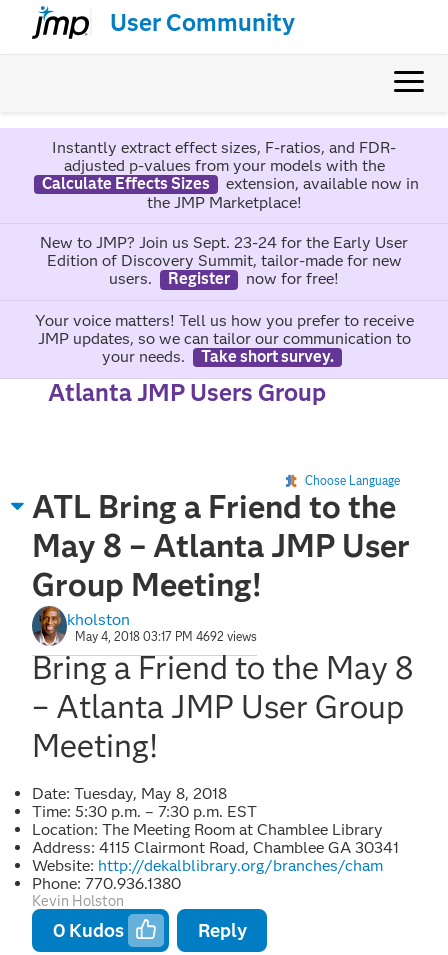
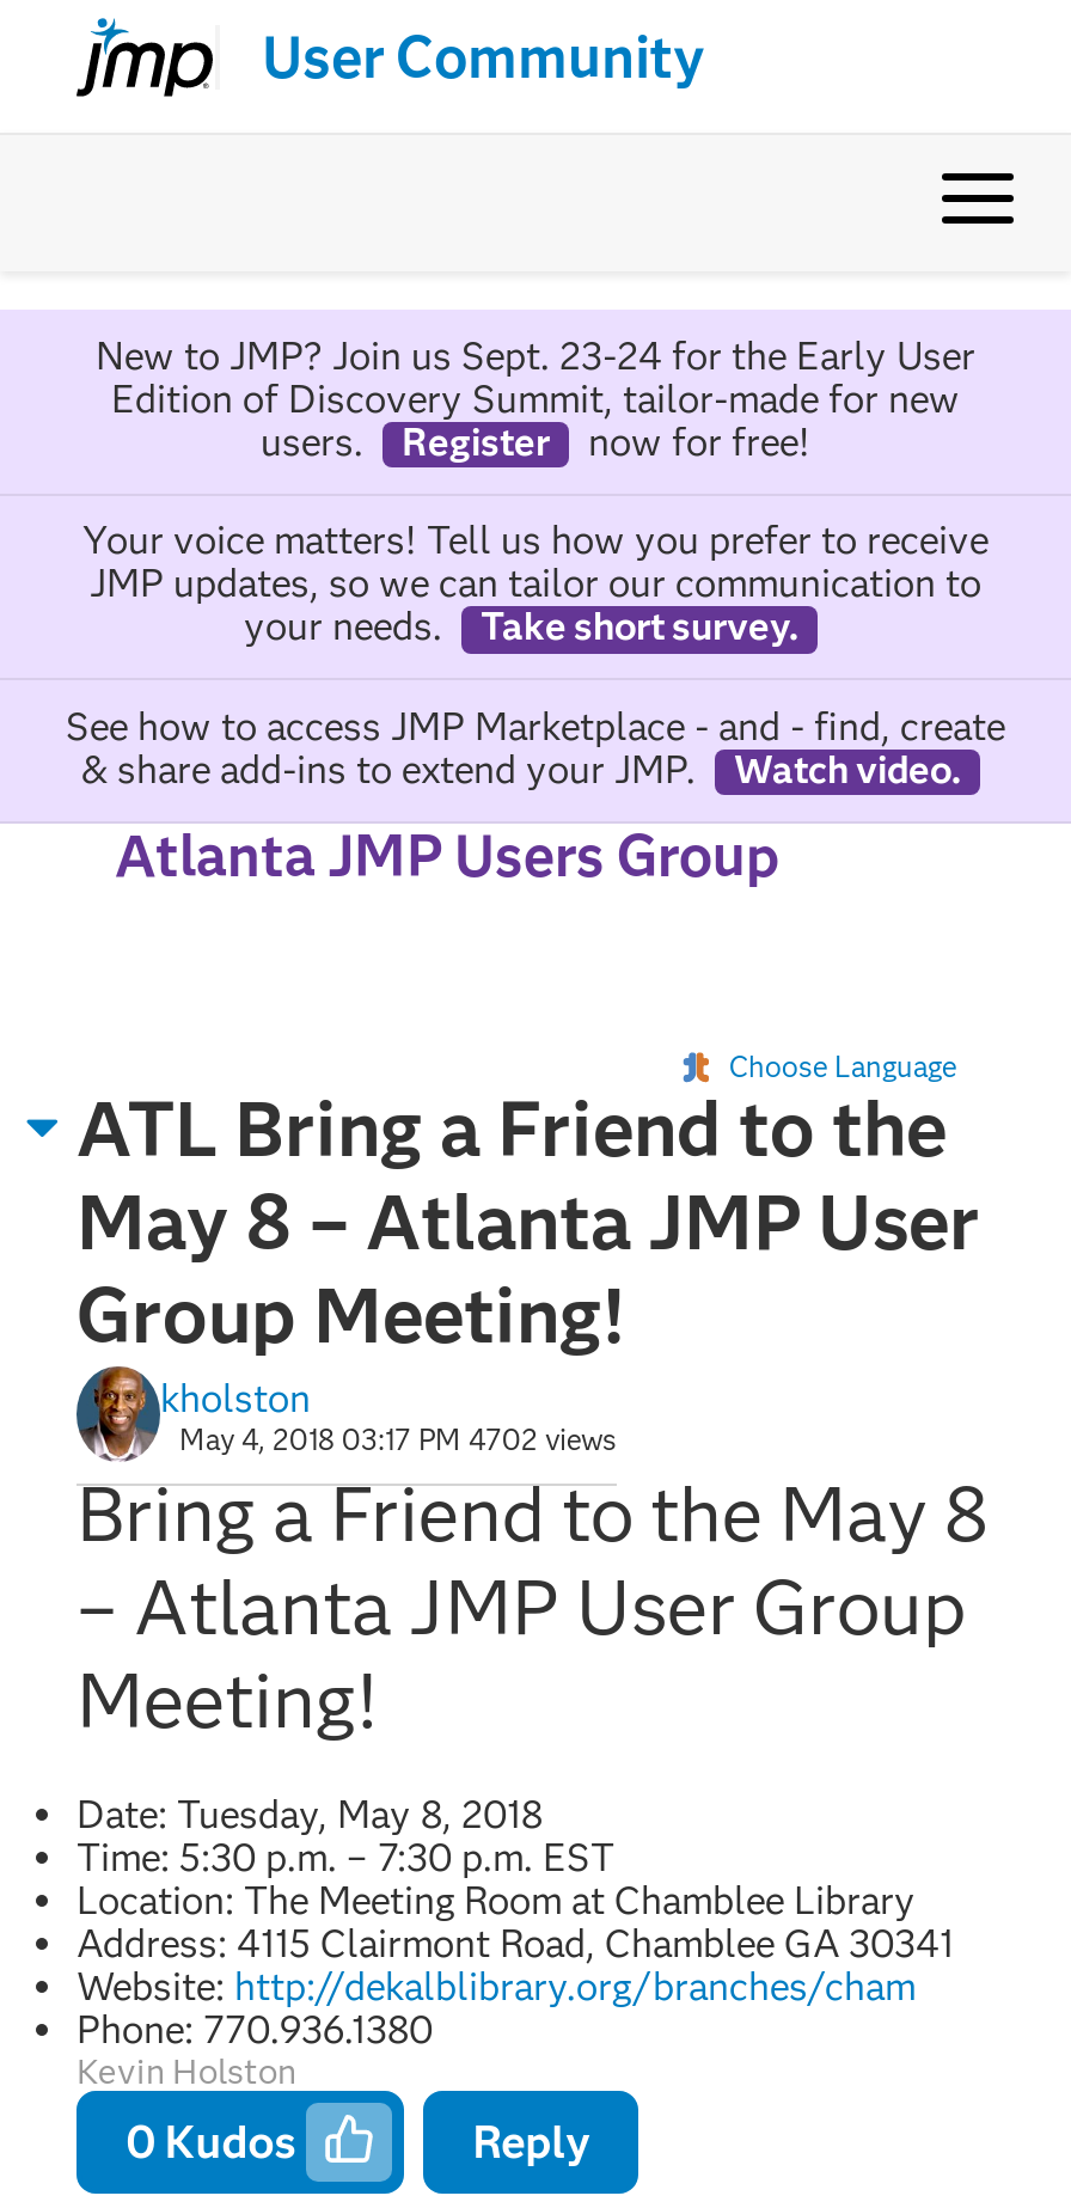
- Instantly extract effect sizes, F-ratios, and FDR-
- adjusted p-values from your models with the
- Calculate Effects Sizes
- extension, available now in
- the JMP Marketplace!

moved up: New to JMP? Join us Sept. 23-24 for the Early User | Edition of Discovery Summit, tailor-made for new | users. | ... | your needs. | Take short survey.

+ See how to access JMP Marketplace - and - find, create
+ & share add-ins to extend your JMP.
+ Watch video.

- May 4, 2018 03:17 PM 4692 views
+ May 4, 2018 03:17 PM 4702 views
